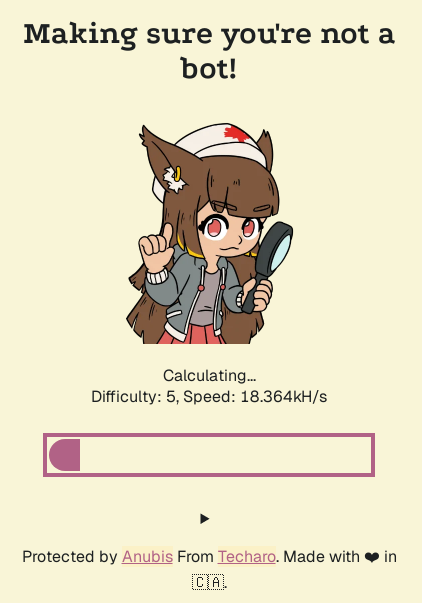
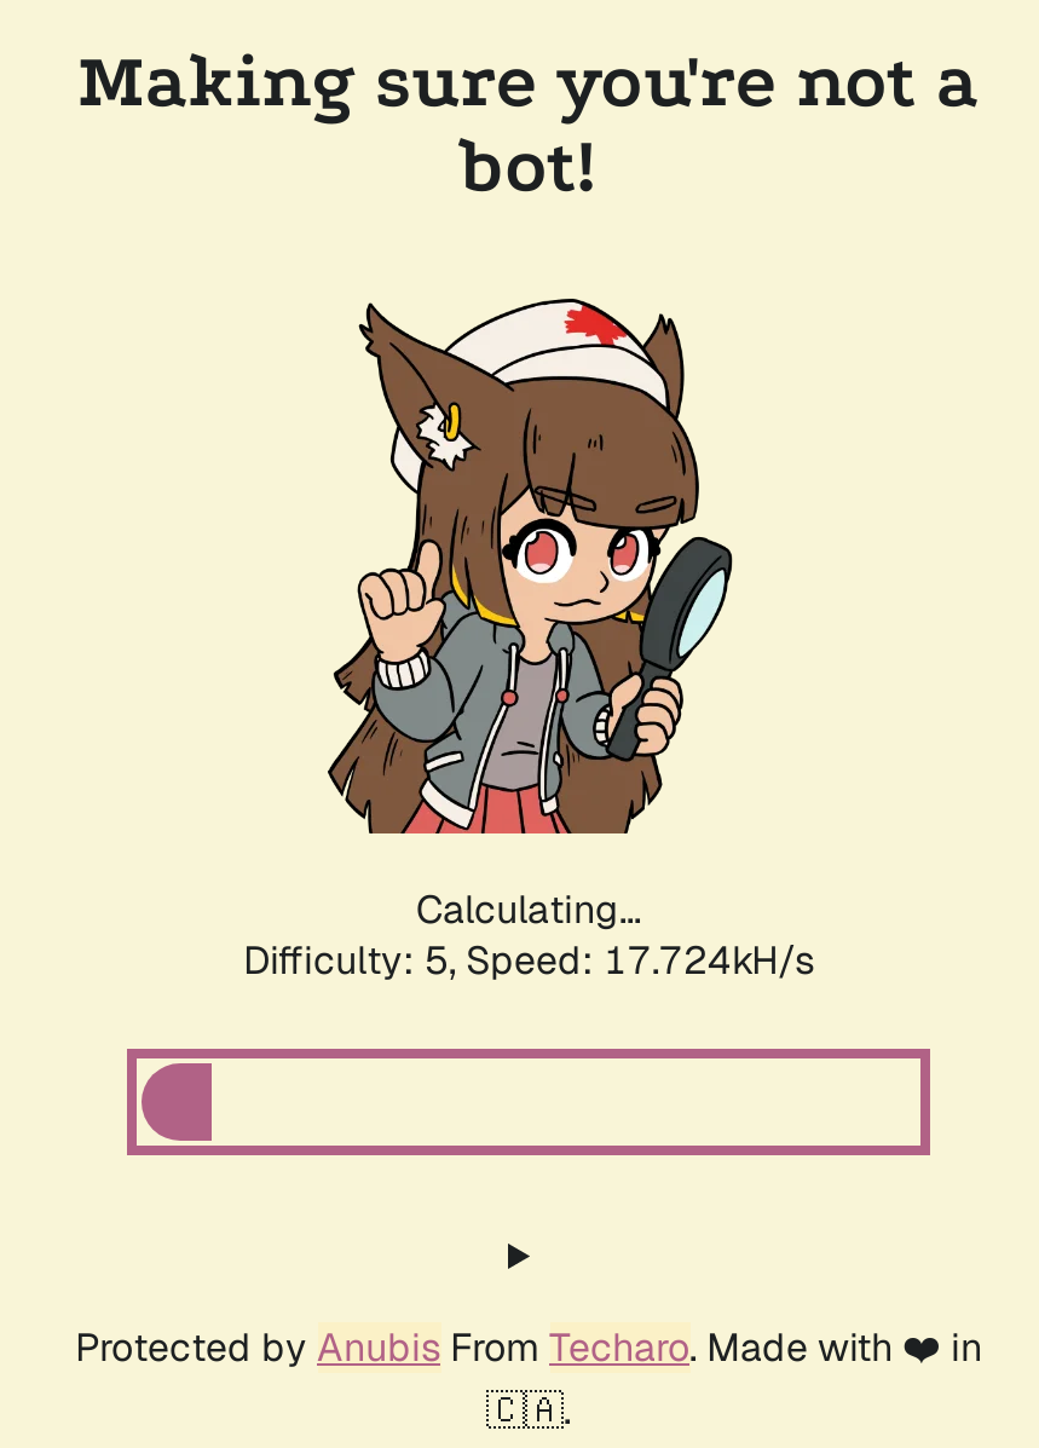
- Difficulty: 5, Speed: 18.364kH/s
+ Difficulty: 5, Speed: 17.724kH/s
